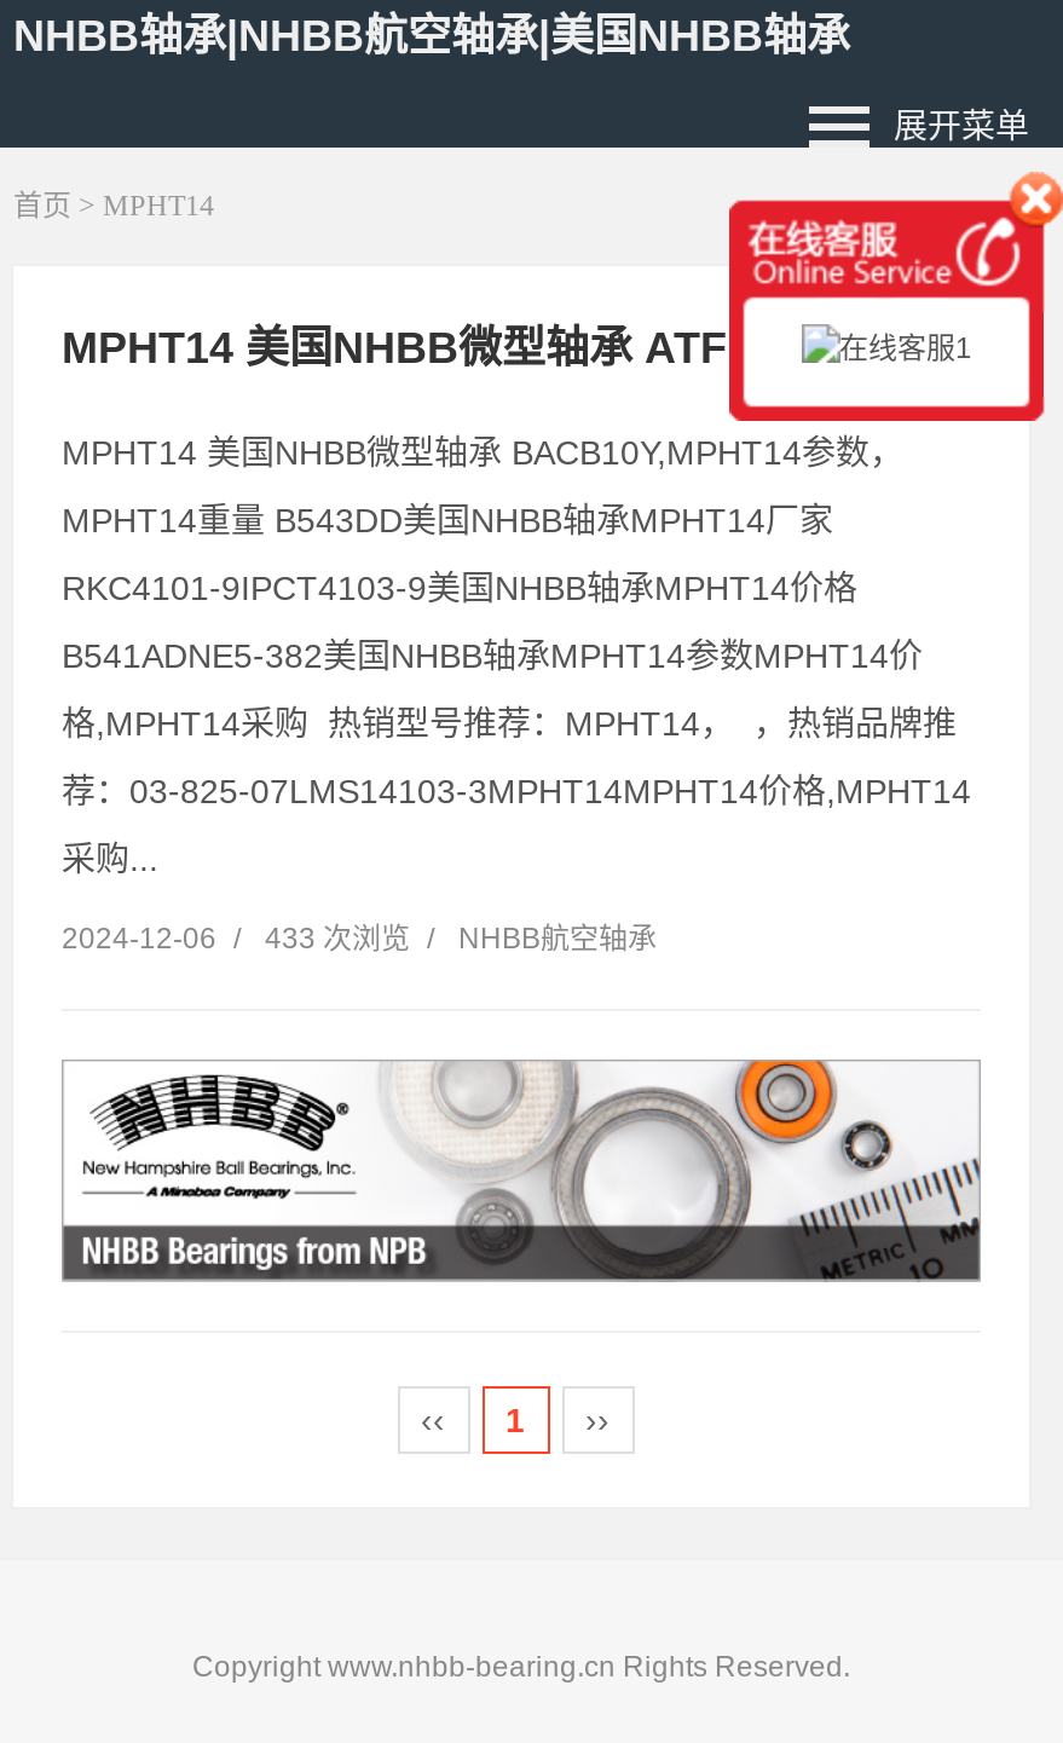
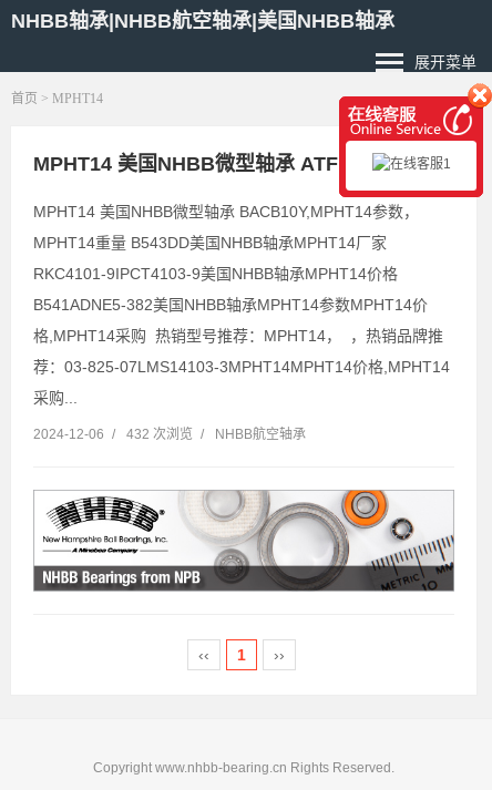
- 2024-12-06 / 433 次浏览 / NHBB航空轴承
+ 2024-12-06 / 432 次浏览 / NHBB航空轴承
